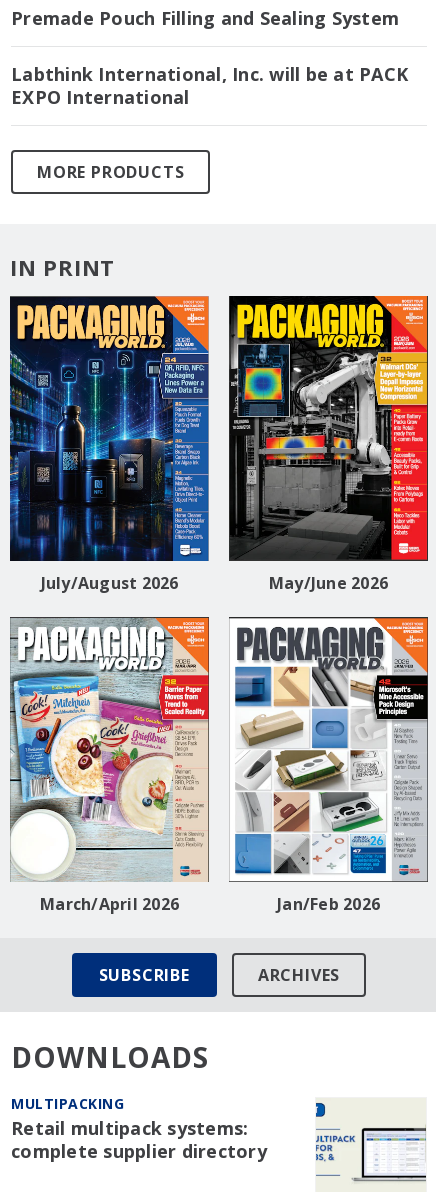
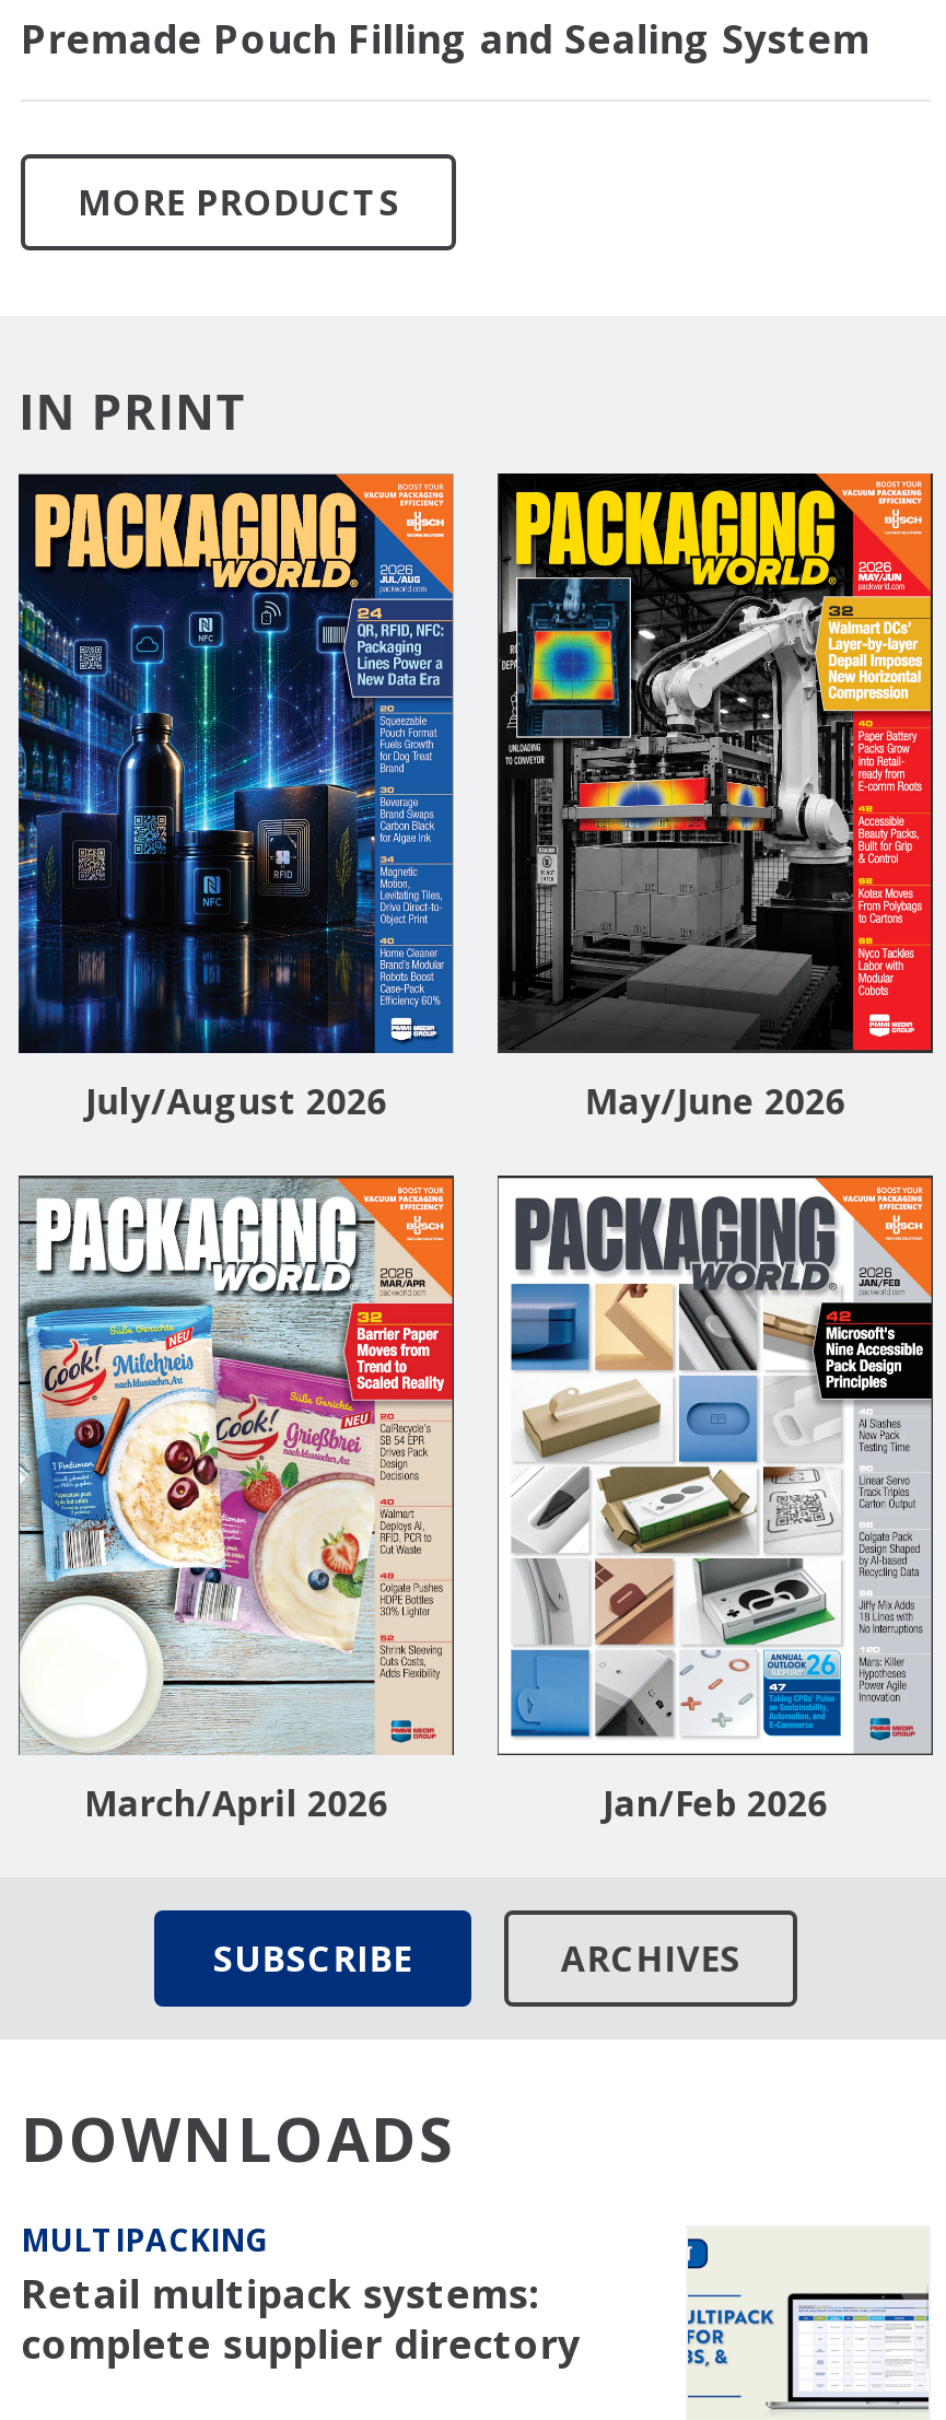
- Labthink International, Inc. will be at PACK
- EXPO International
